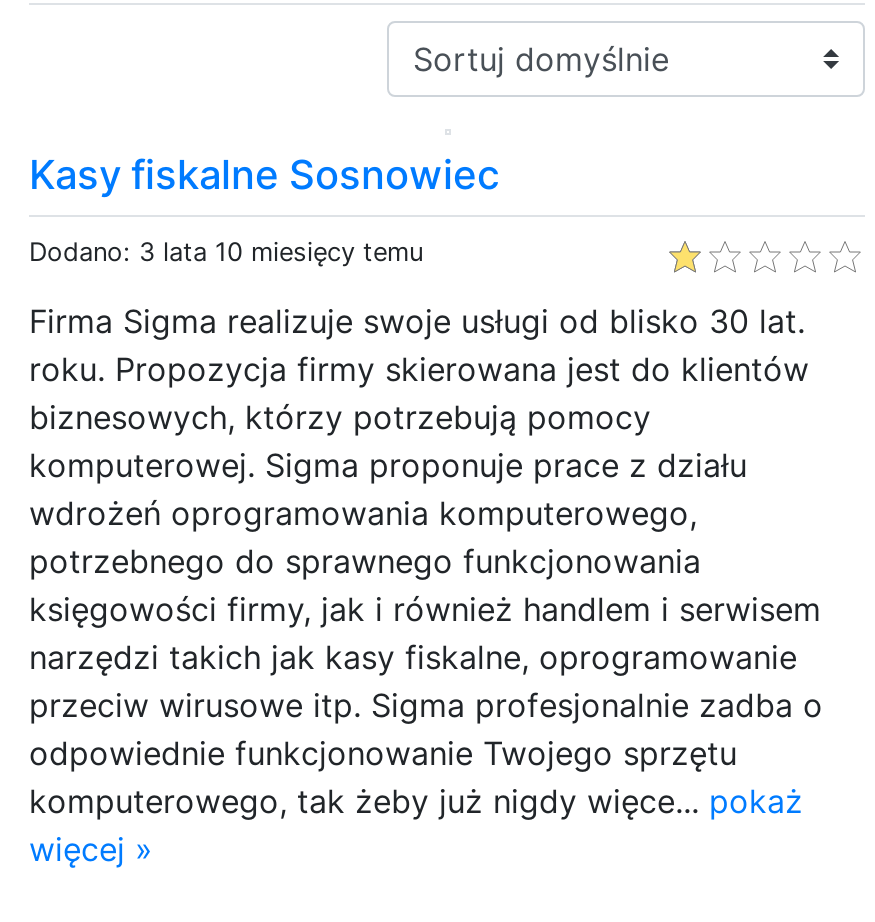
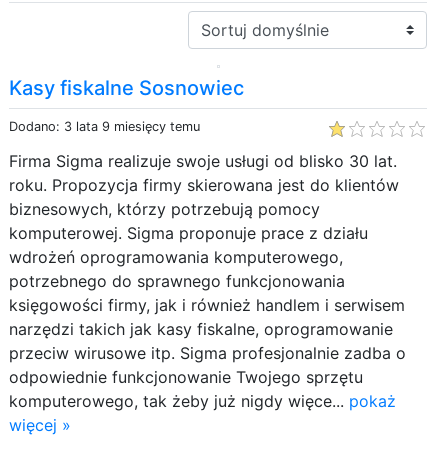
- Dodano: 3 lata 10 miesięcy temu
+ Dodano: 3 lata 9 miesięcy temu
